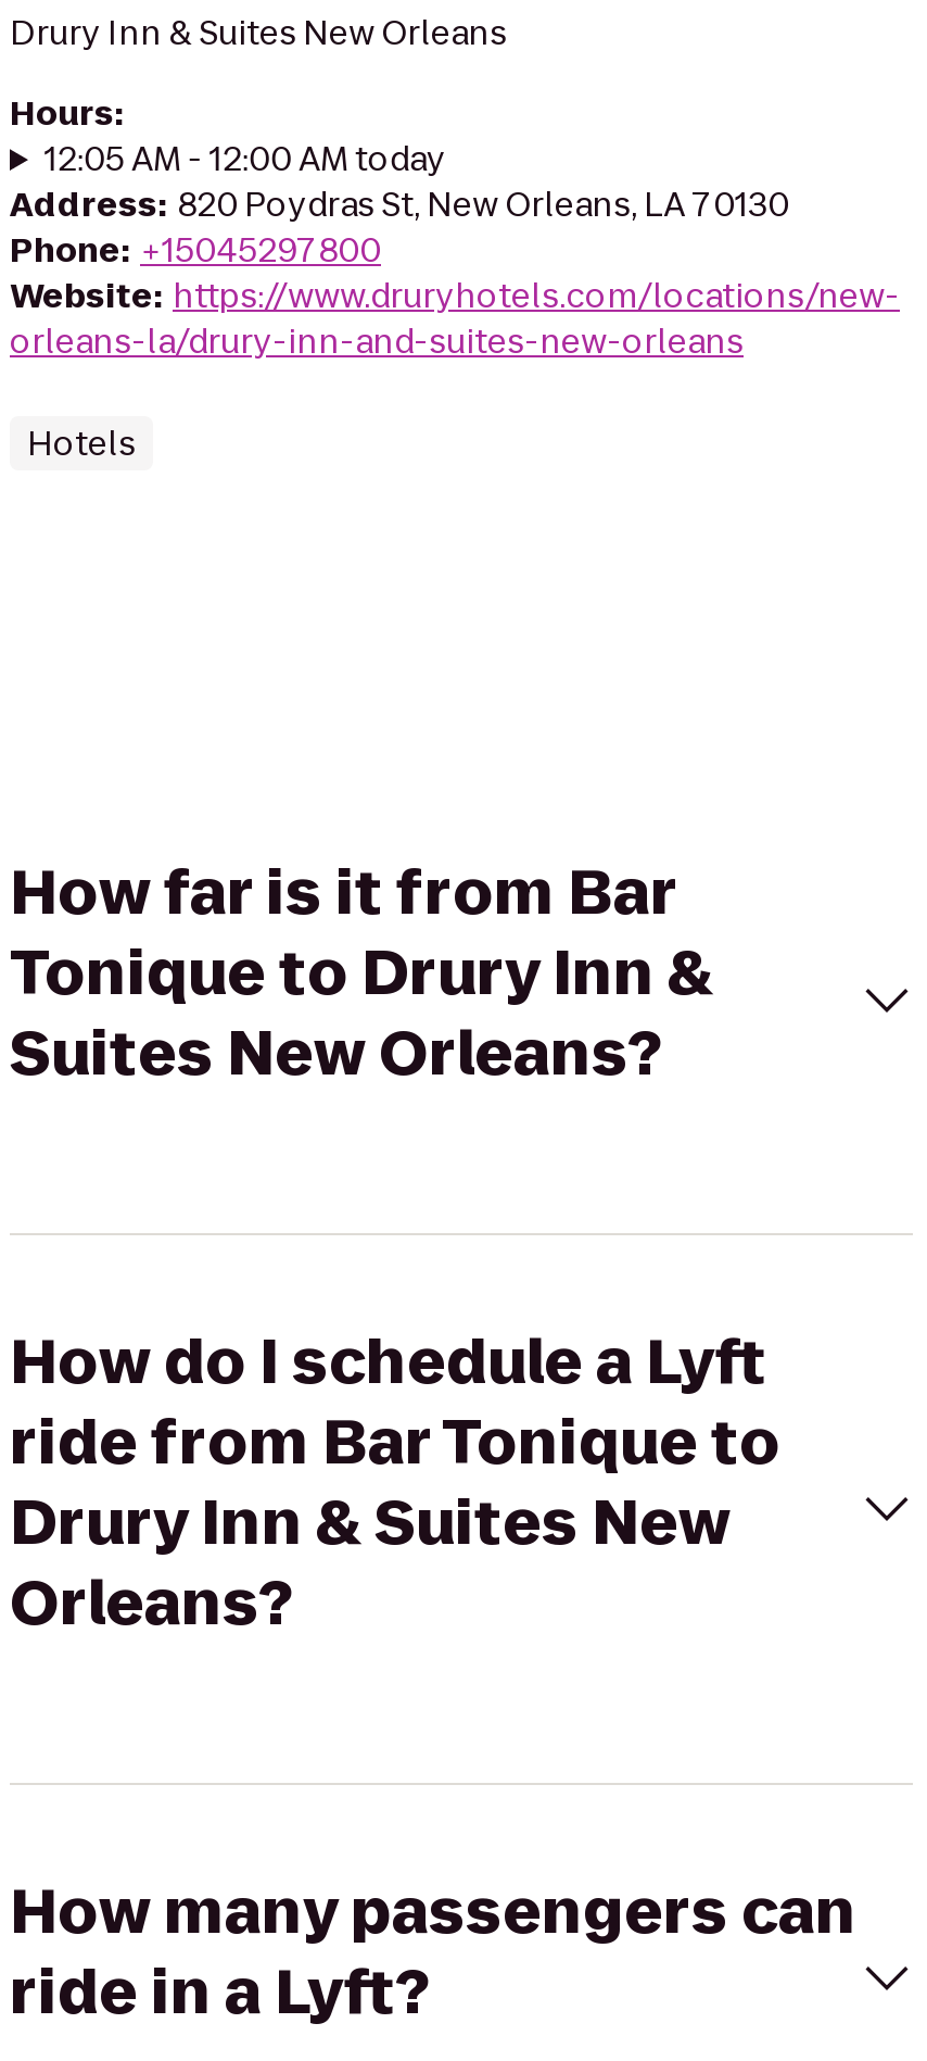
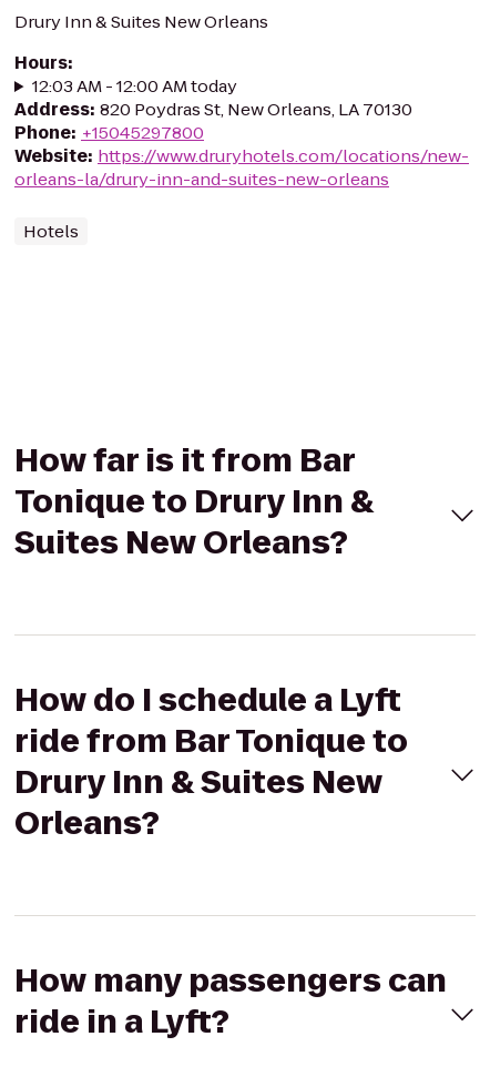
- 12:05 AM - 12:00 AM today
+ 12:03 AM - 12:00 AM today
